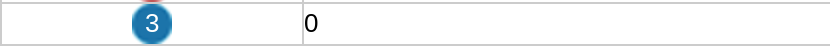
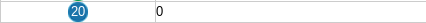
- 3
+ 20
